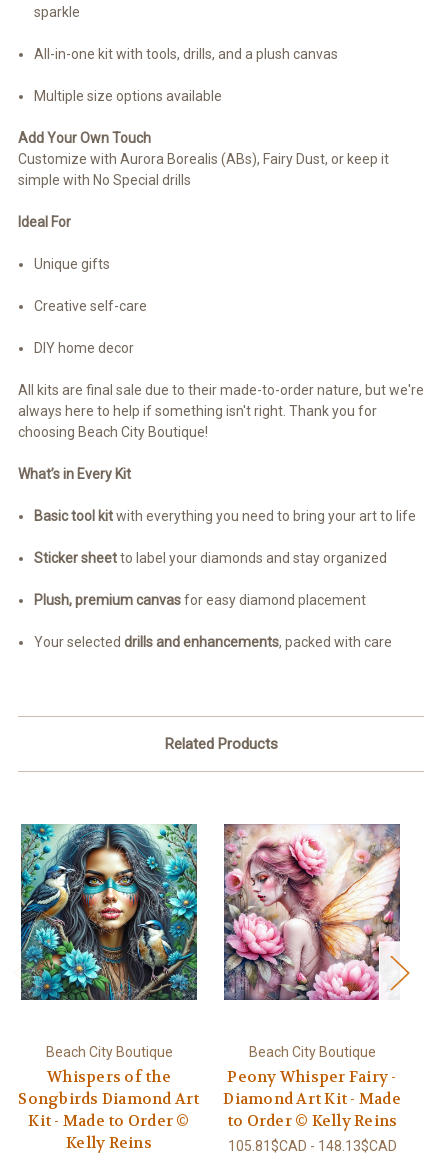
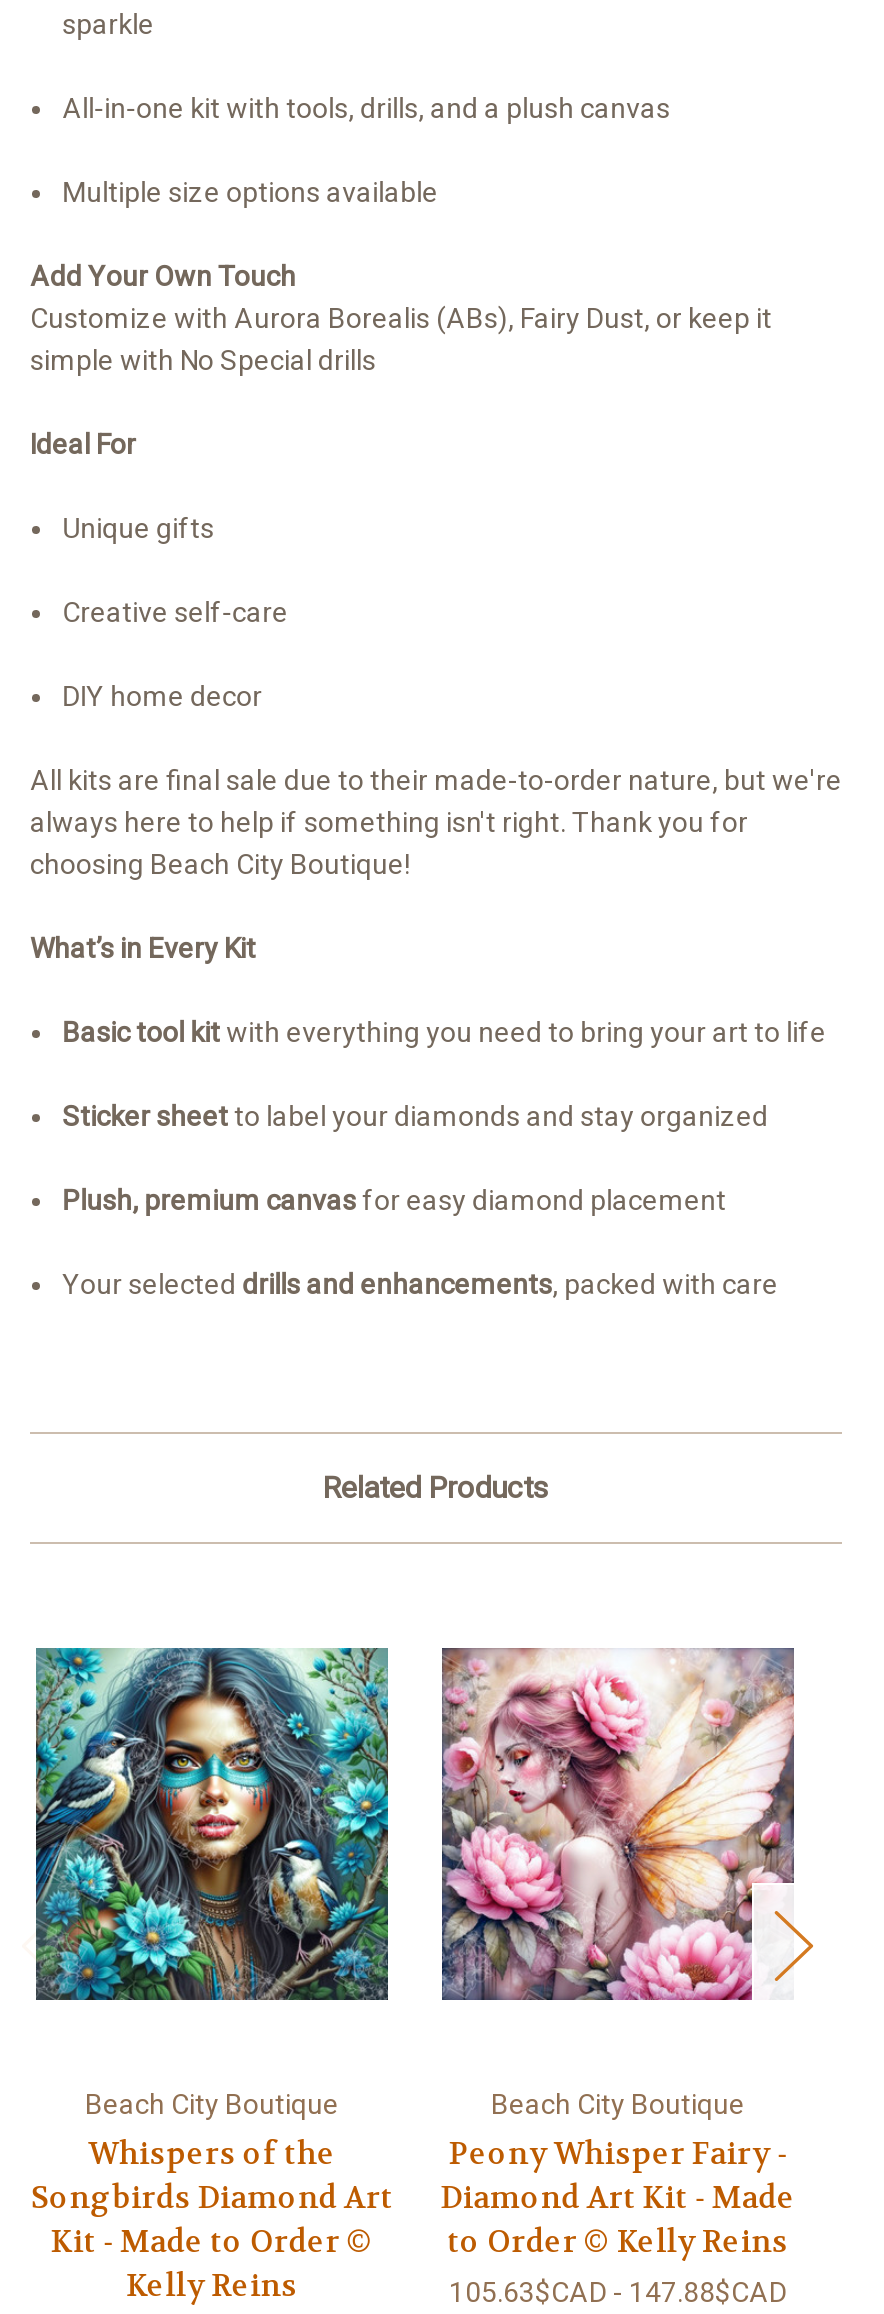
- 105.81$CAD - 148.13$CAD
+ 105.63$CAD - 147.88$CAD
